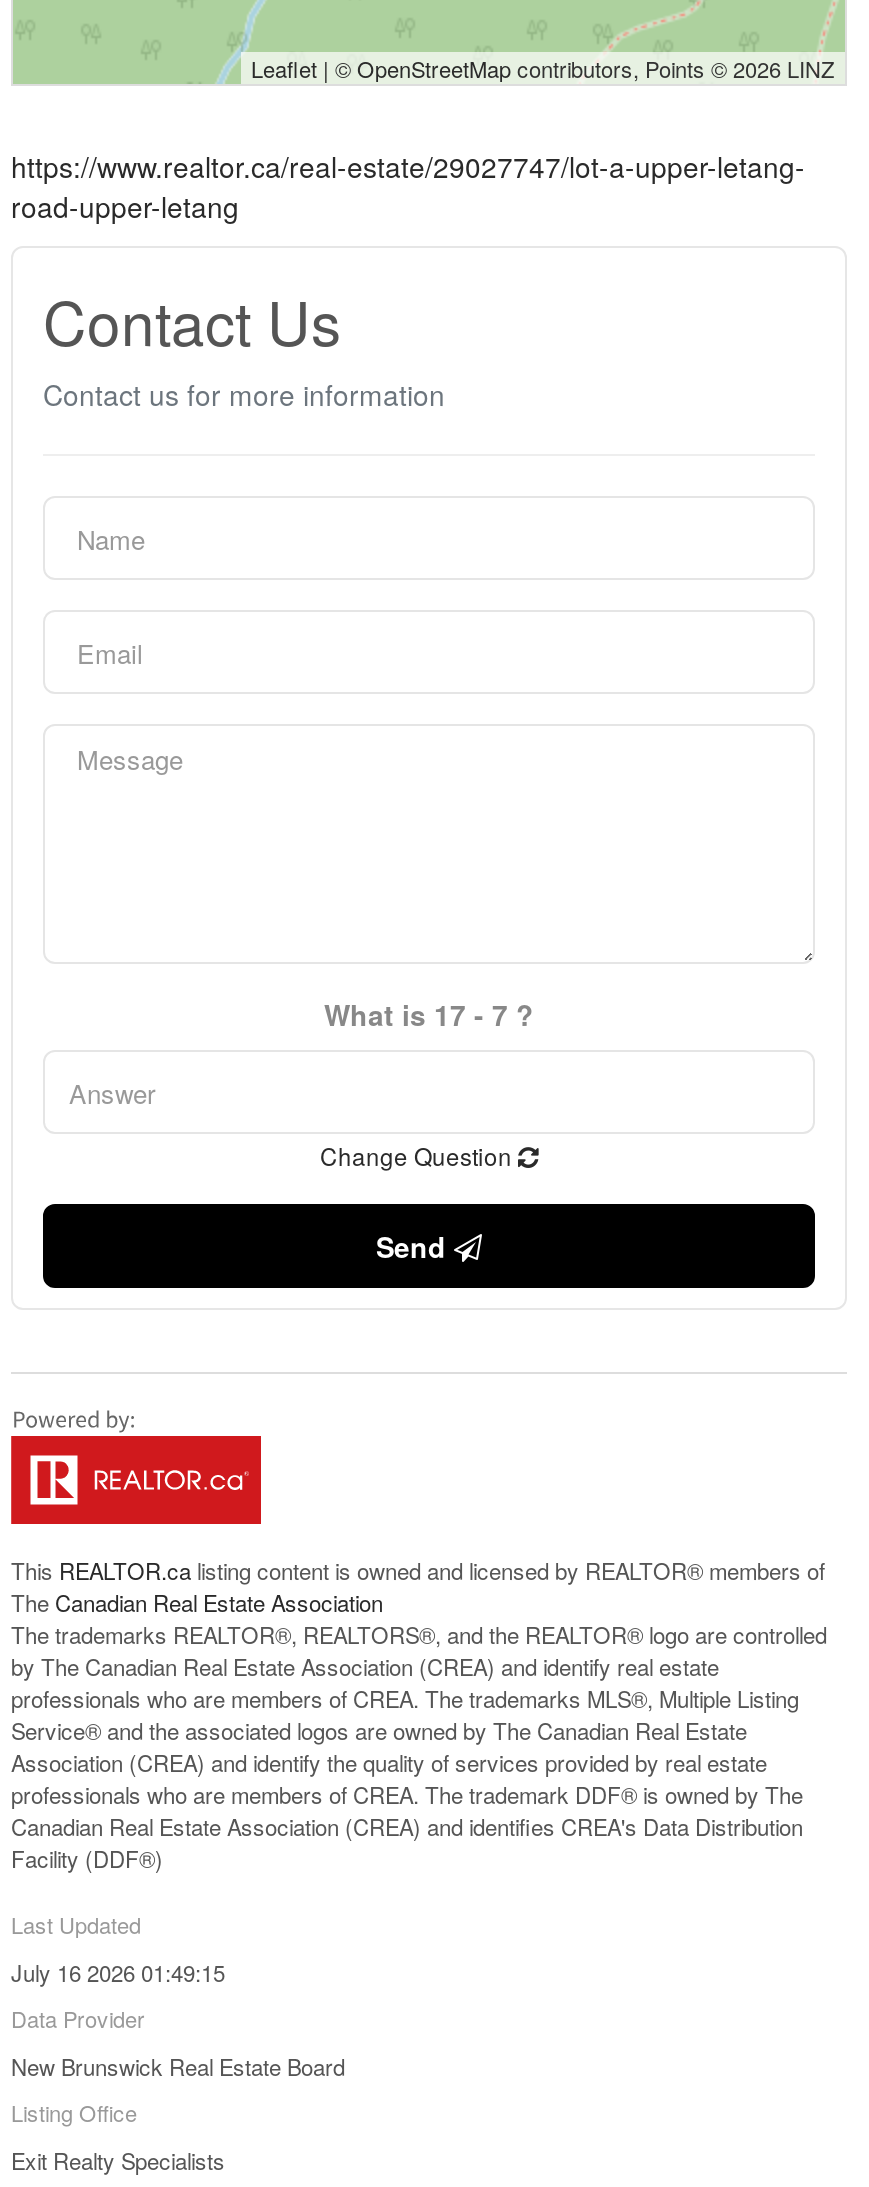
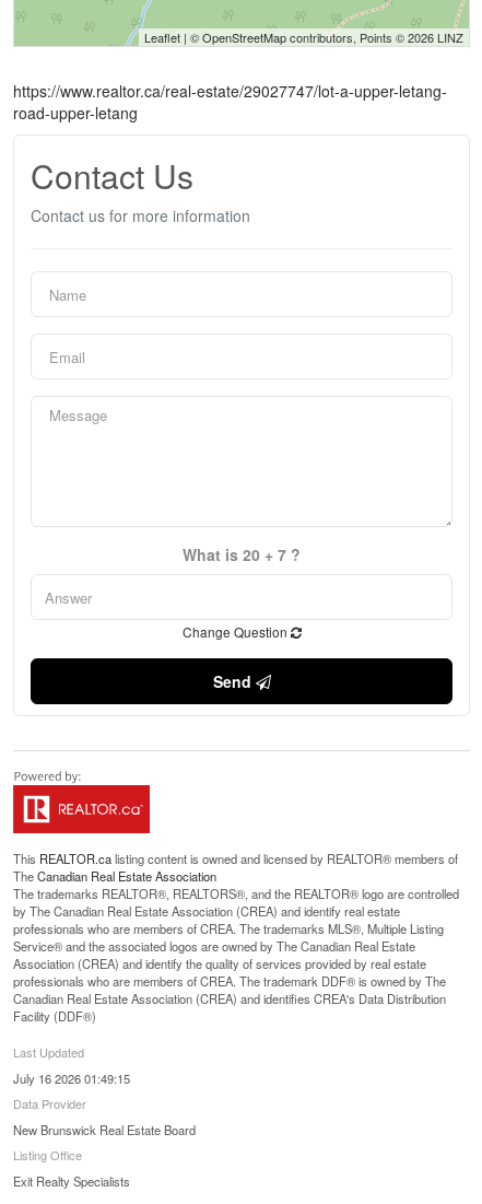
- What is 17 - 7 ?
+ What is 20 + 7 ?
